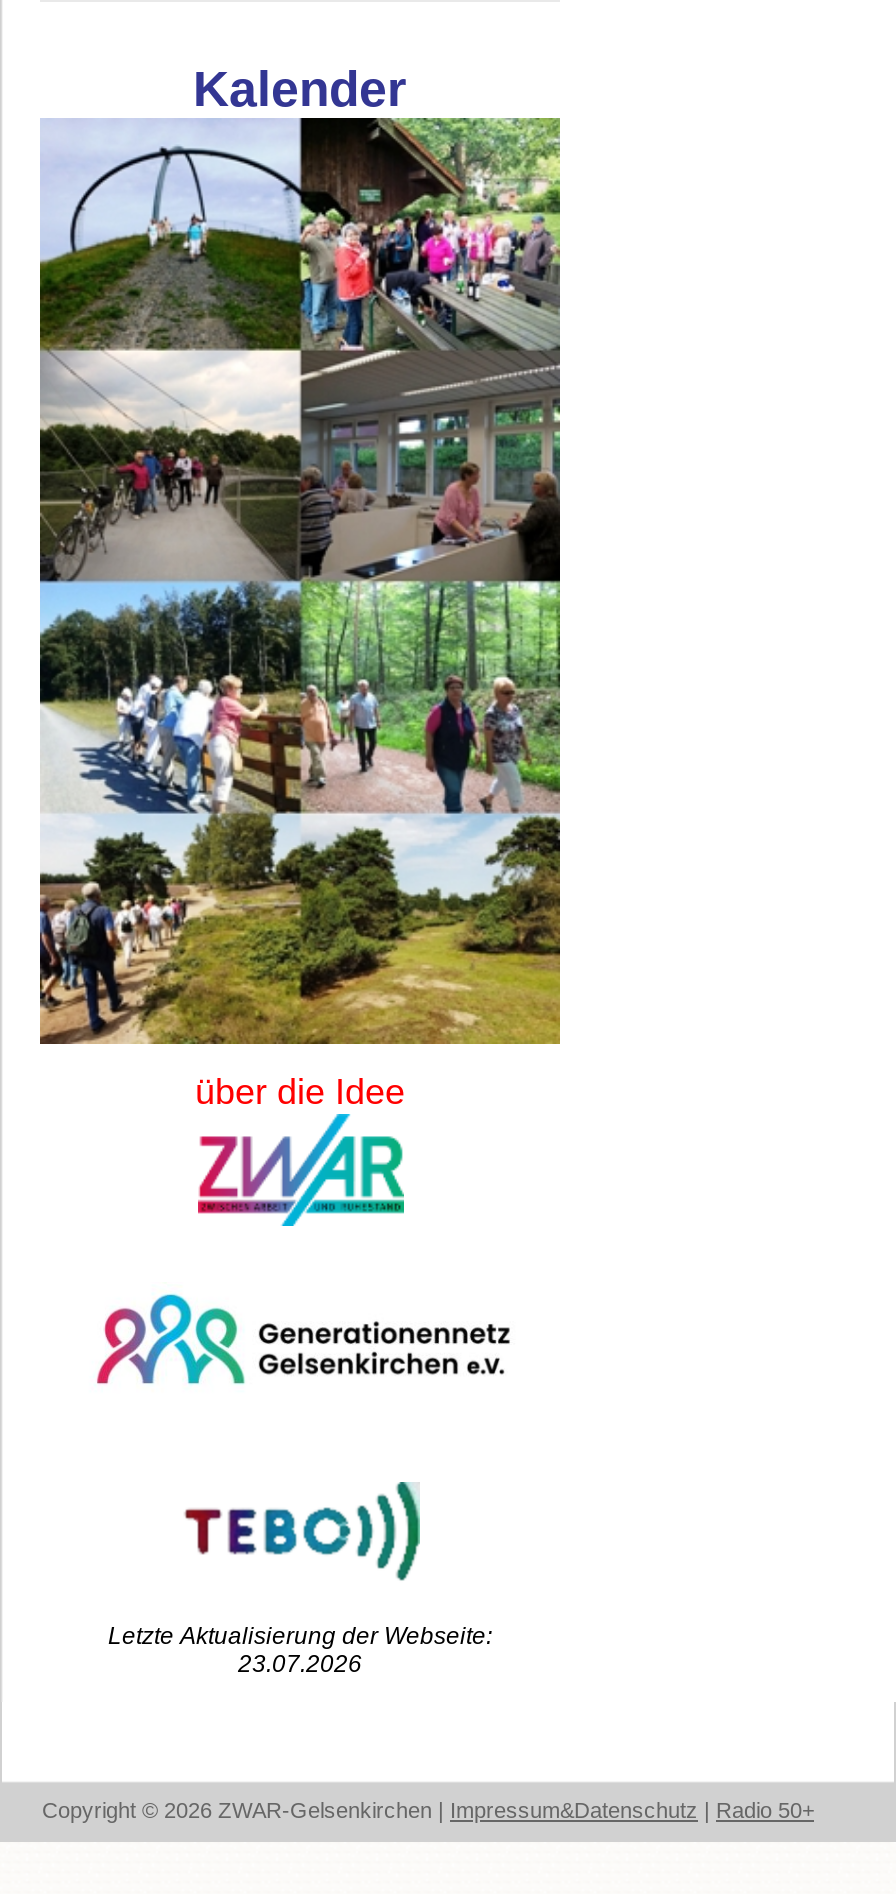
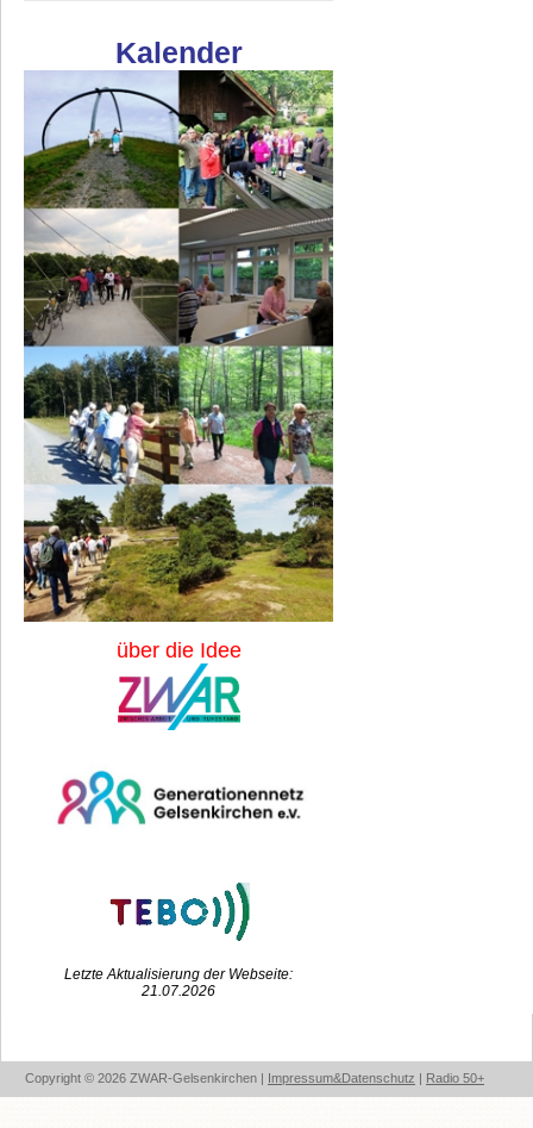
- 23.07.2026
+ 21.07.2026
